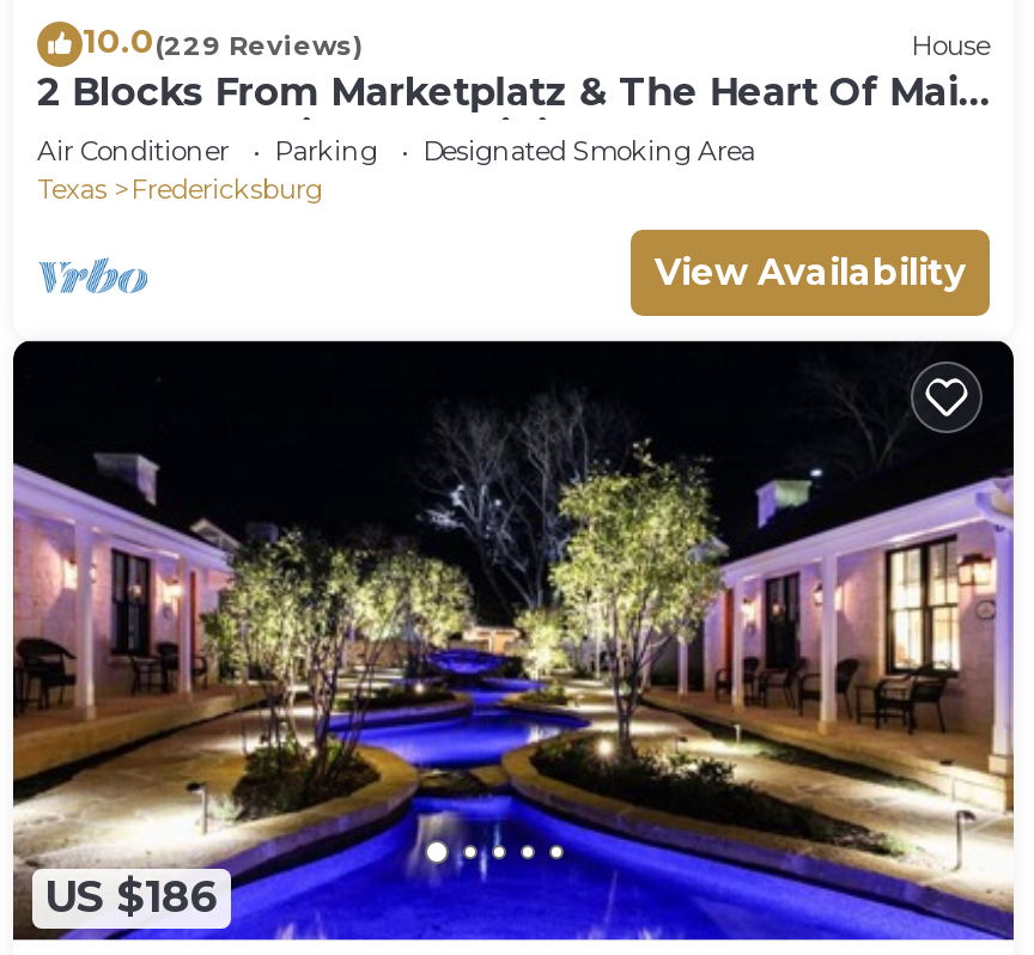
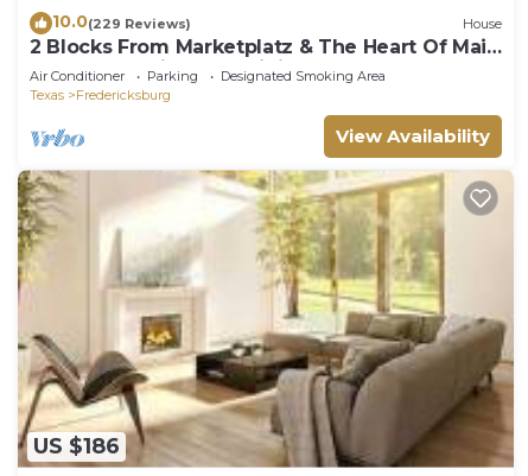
- [image]
+ [image]
